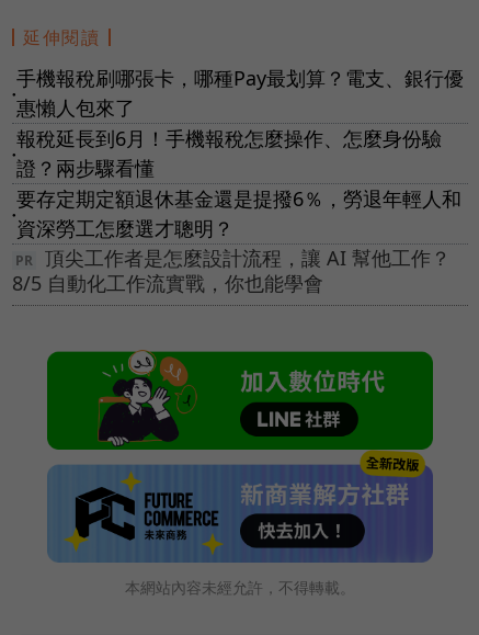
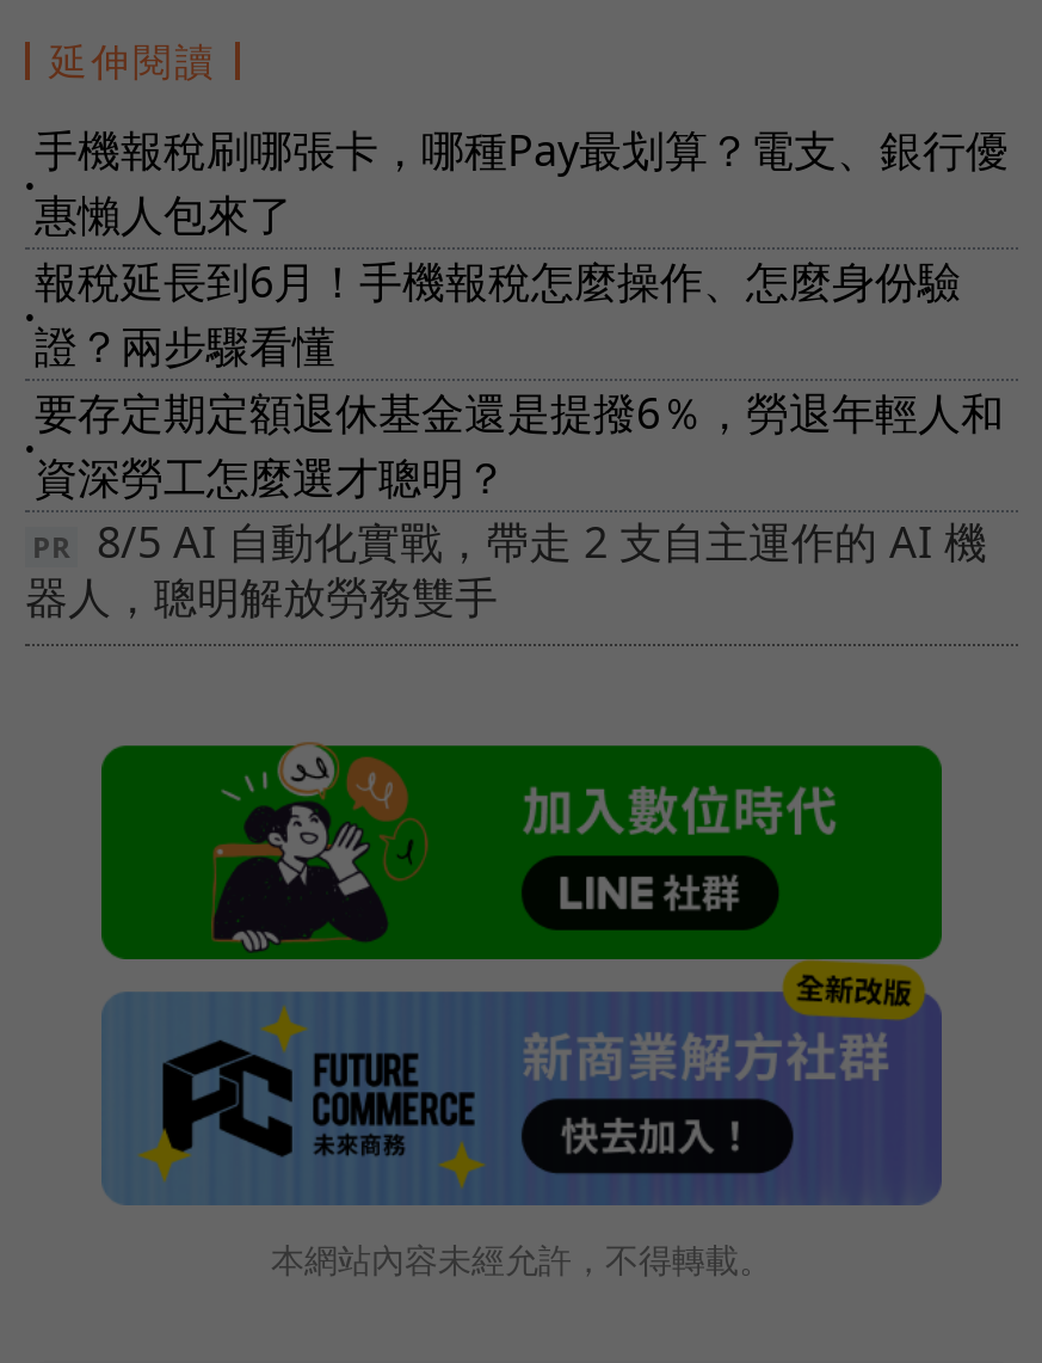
- 頂尖工作者是怎麼設計流程，讓 AI 幫他工作？
- 8/5 自動化工作流實戰，你也能學會
+ 8/5 AI 自動化實戰，帶走 2 支自主運作的 AI 機
+ 器人，聰明解放勞務雙手
